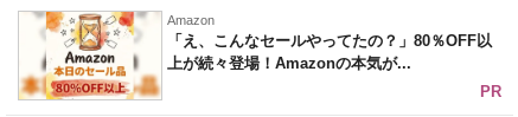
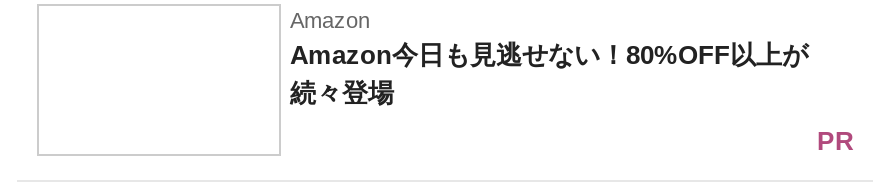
- [image]

- 「え、こんなセールやってたの？」80％OFF以
- 上が続々登場！Amazonの本気が...
+ Amazon今日も見逃せない！80%OFF以上が
+ 続々登場
